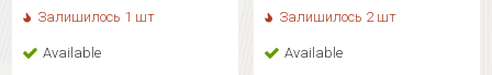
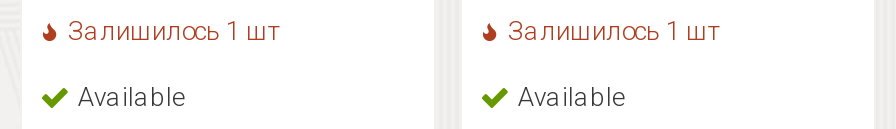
- Залишилось 2 шт
+ Залишилось 1 шт
